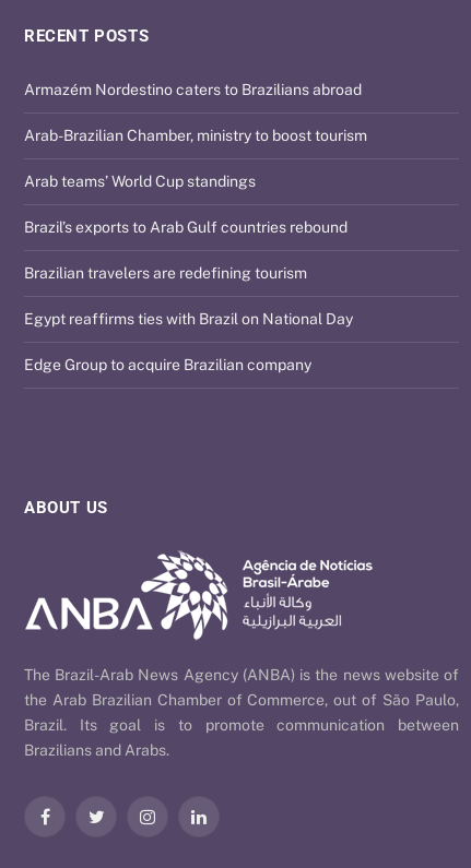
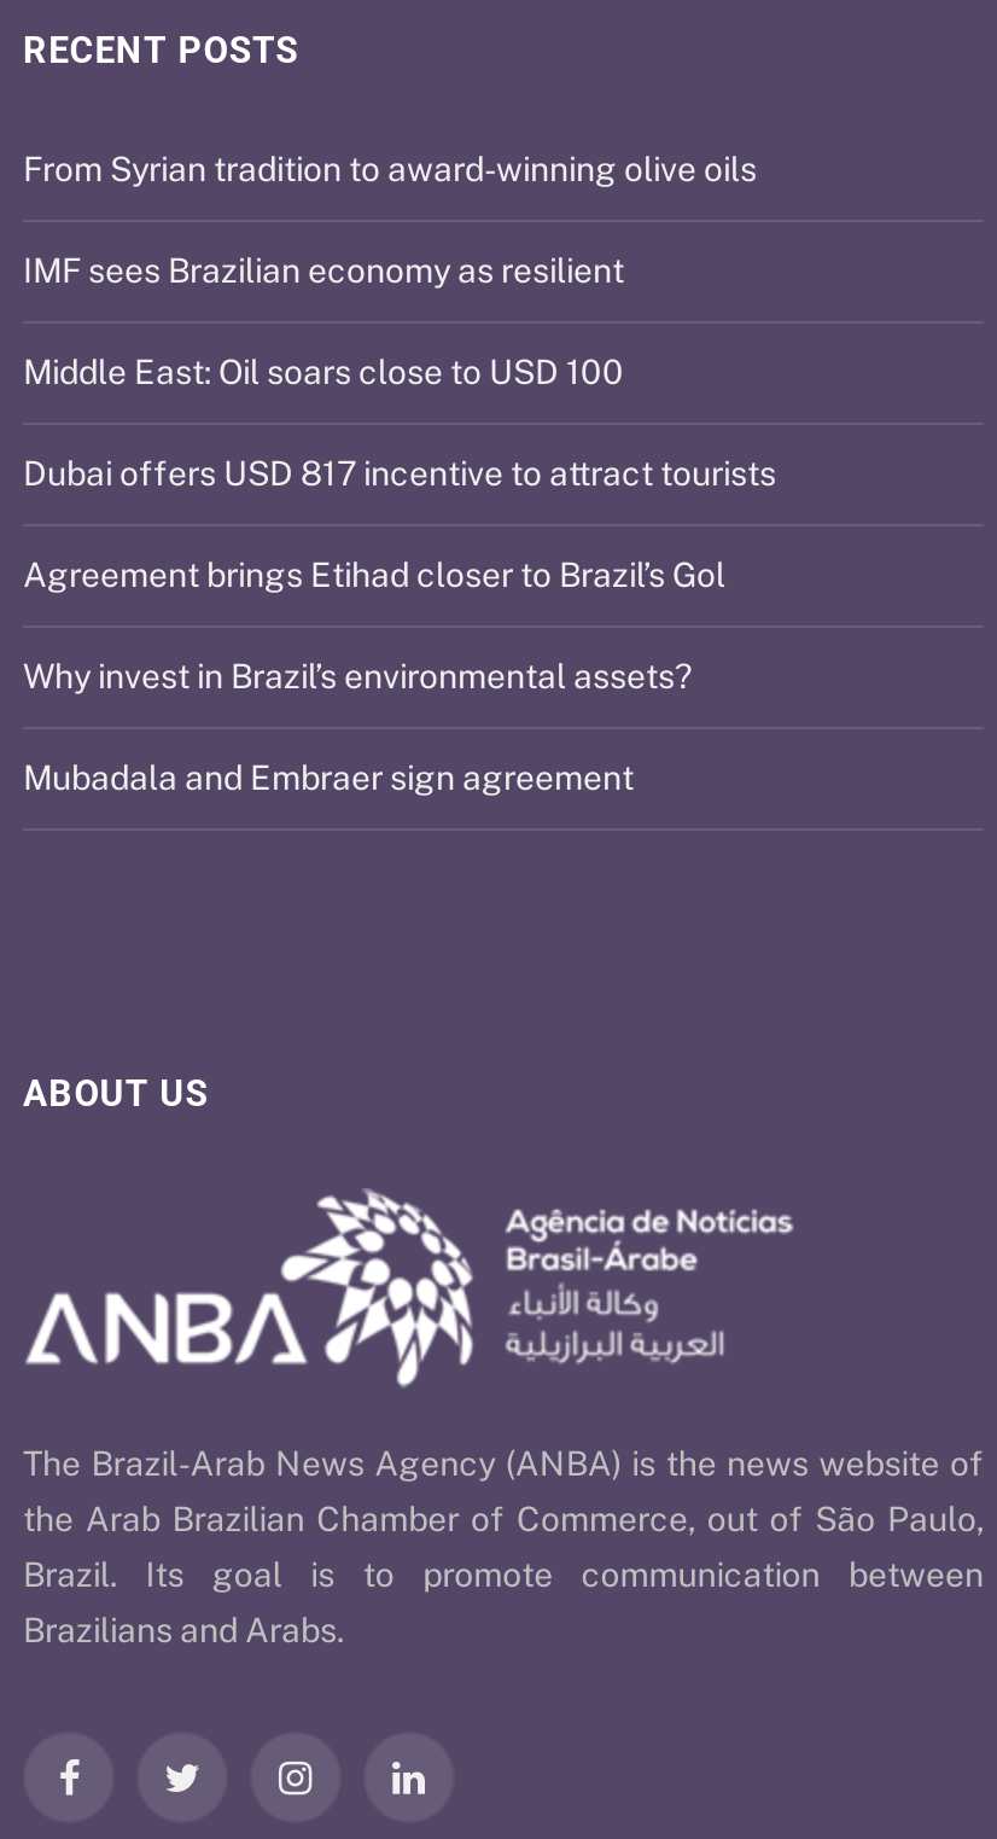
- Armazém Nordestino caters to Brazilians abroad
+ From Syrian tradition to award-winning olive oils

- Arab-Brazilian Chamber, ministry to boost tourism
+ IMF sees Brazilian economy as resilient

- Arab teams’ World Cup standings
+ Middle East: Oil soars close to USD 100

- Brazil’s exports to Arab Gulf countries rebound
+ Dubai offers USD 817 incentive to attract tourists

- Brazilian travelers are redefining tourism
+ Agreement brings Etihad closer to Brazil’s Gol

- Egypt reaffirms ties with Brazil on National Day
+ Why invest in Brazil’s environmental assets?

- Edge Group to acquire Brazilian company
+ Mubadala and Embraer sign agreement
